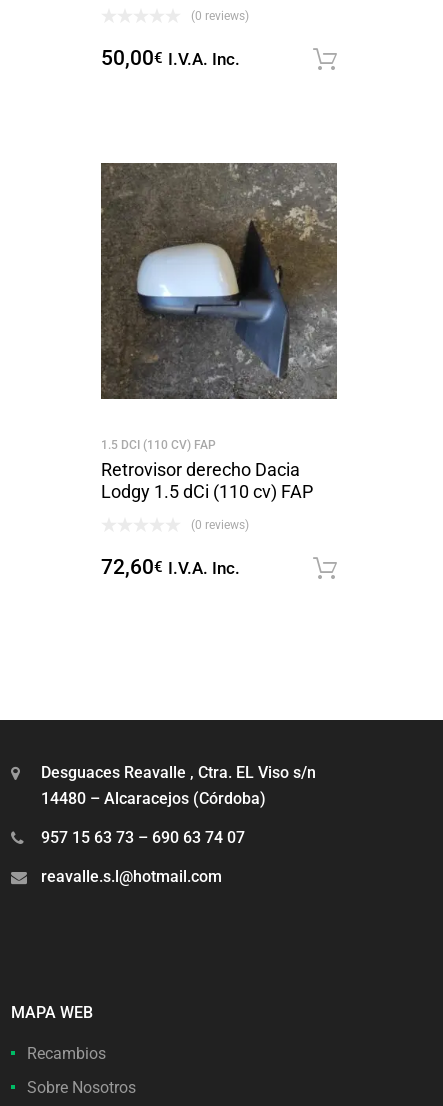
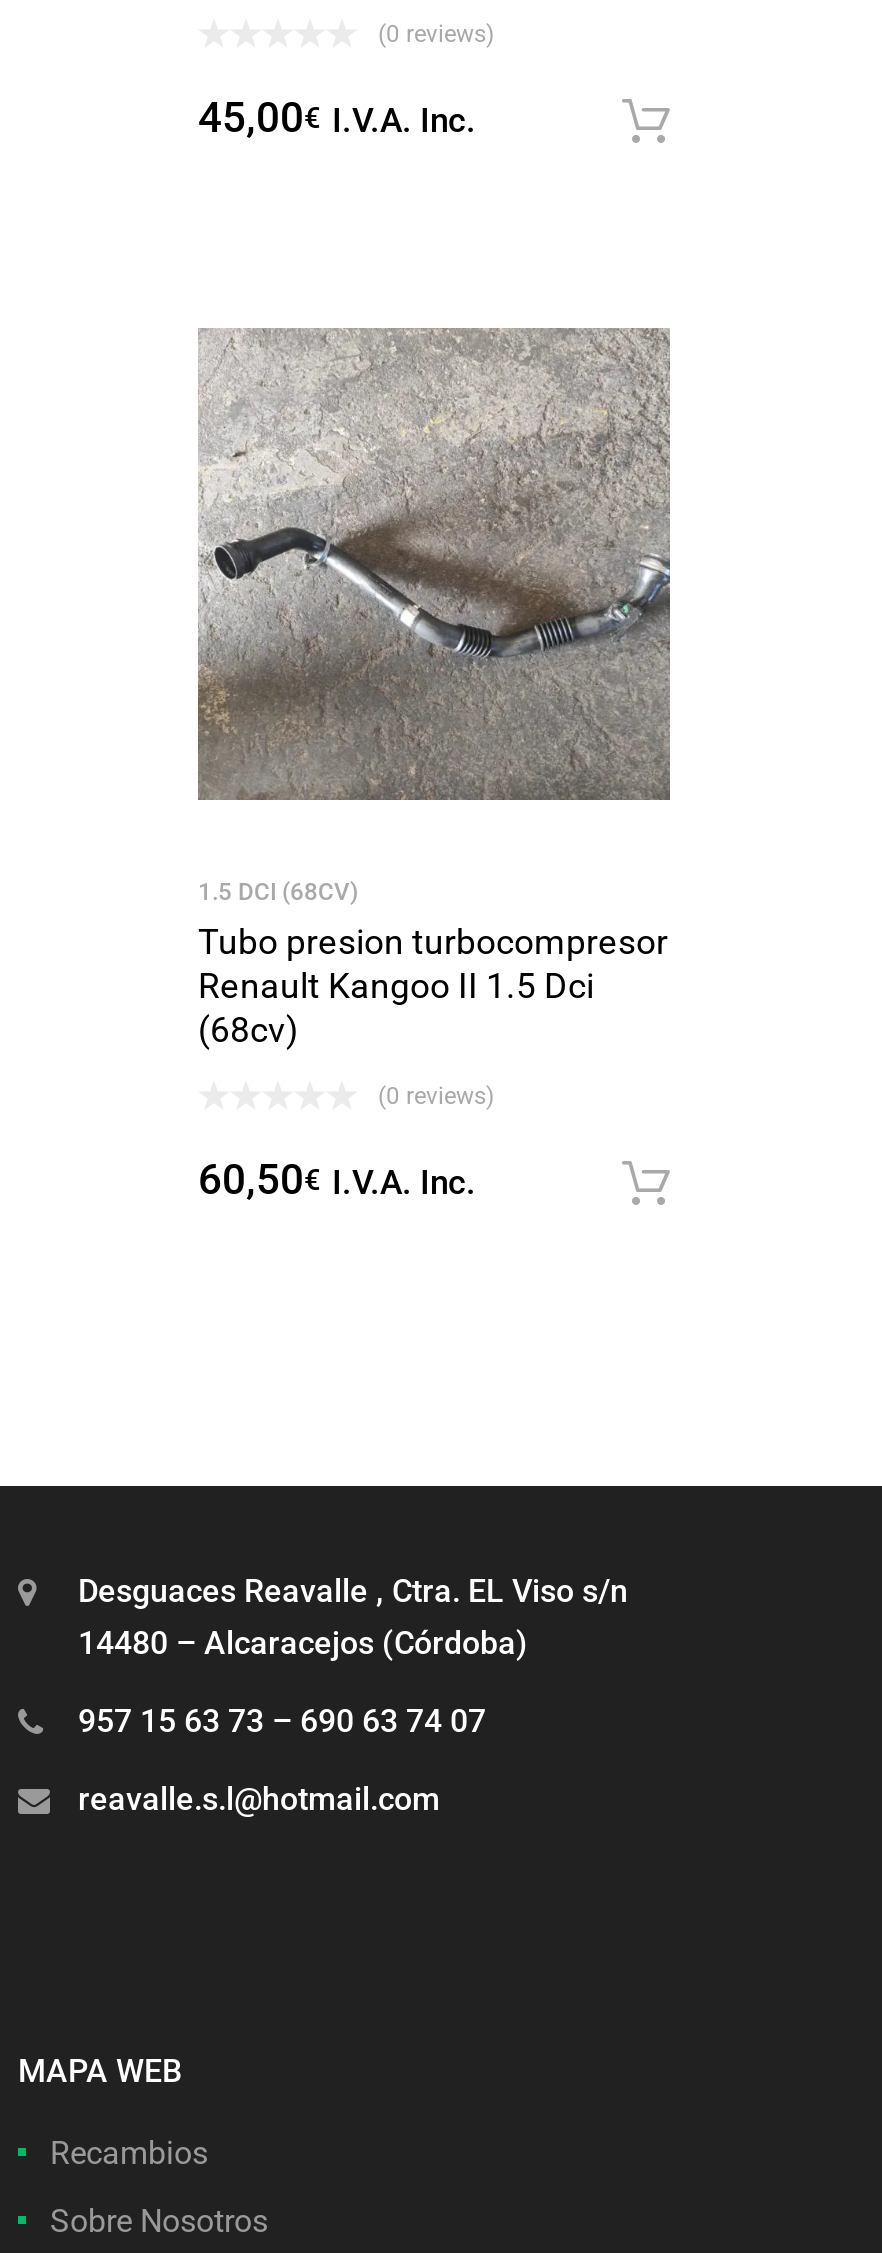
- 50,00€ I.V.A. Inc.
+ 45,00€ I.V.A. Inc.

- [image]
- 1.5 DCI (110 CV) FAP
- Retrovisor derecho Dacia
- Lodgy 1.5 dCi (110 cv) FAP
+ [image]
+ 1.5 DCI (68CV)
+ Tubo presion turbocompresor
+ Renault Kangoo II 1.5 Dci
+ (68cv)

- 72,60€ I.V.A. Inc.
+ 60,50€ I.V.A. Inc.
